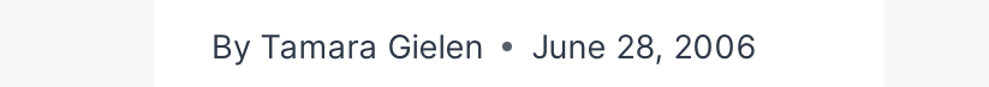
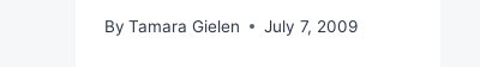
- By Tamara Gielen June 28, 2006
+ By Tamara Gielen July 7, 2009
